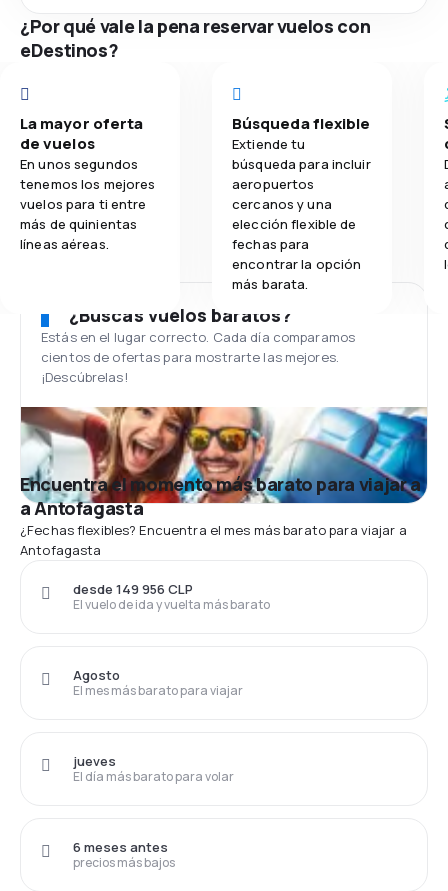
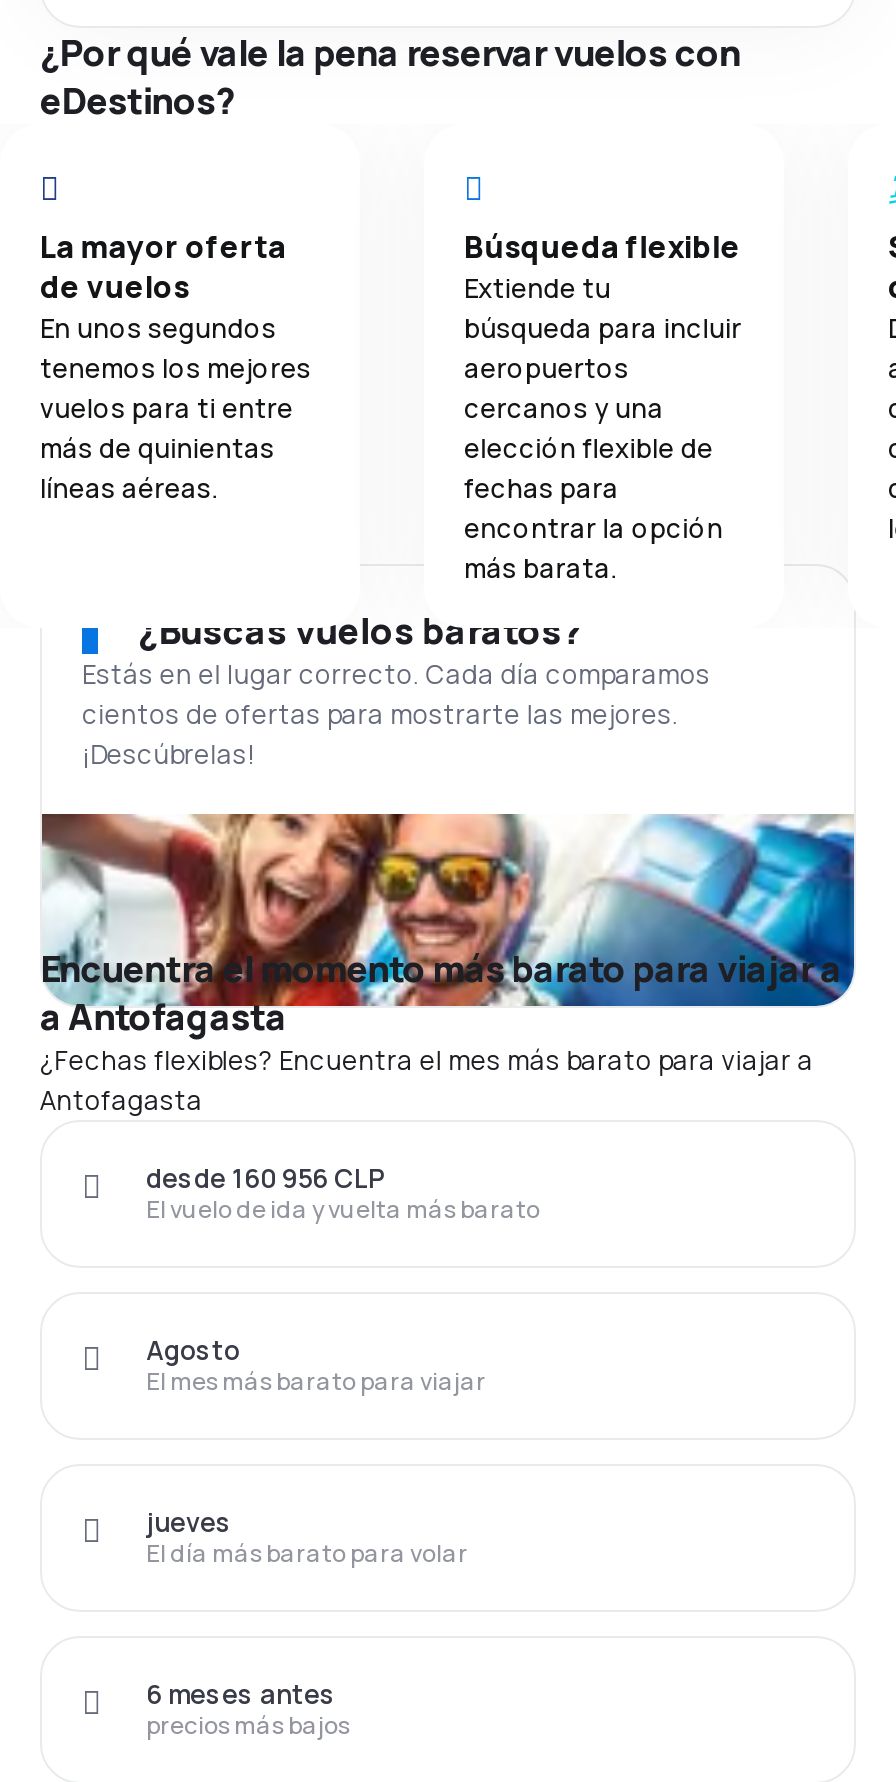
- desde 149 956 CLP
+ desde 160 956 CLP
